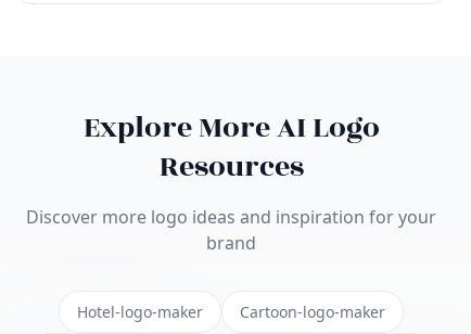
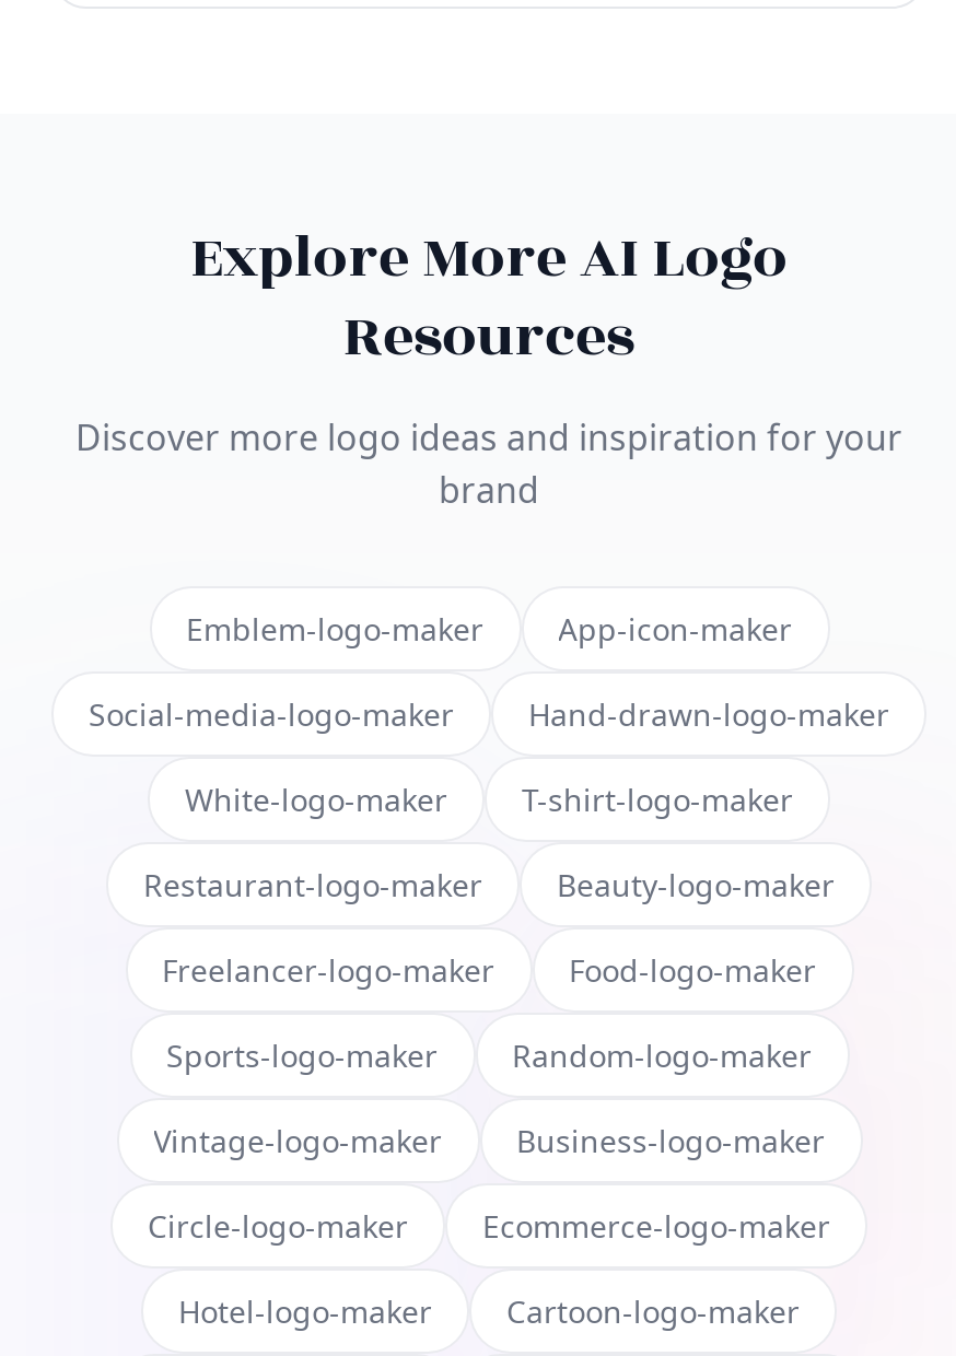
+ Emblem-logo-maker
+ App-icon-maker
+ Social-media-logo-maker
+ Hand-drawn-logo-maker
+ White-logo-maker
+ T-shirt-logo-maker
+ Restaurant-logo-maker
+ Beauty-logo-maker
+ Freelancer-logo-maker
+ Food-logo-maker
+ Sports-logo-maker
+ Random-logo-maker
+ Vintage-logo-maker
+ Business-logo-maker
+ Circle-logo-maker
+ Ecommerce-logo-maker
